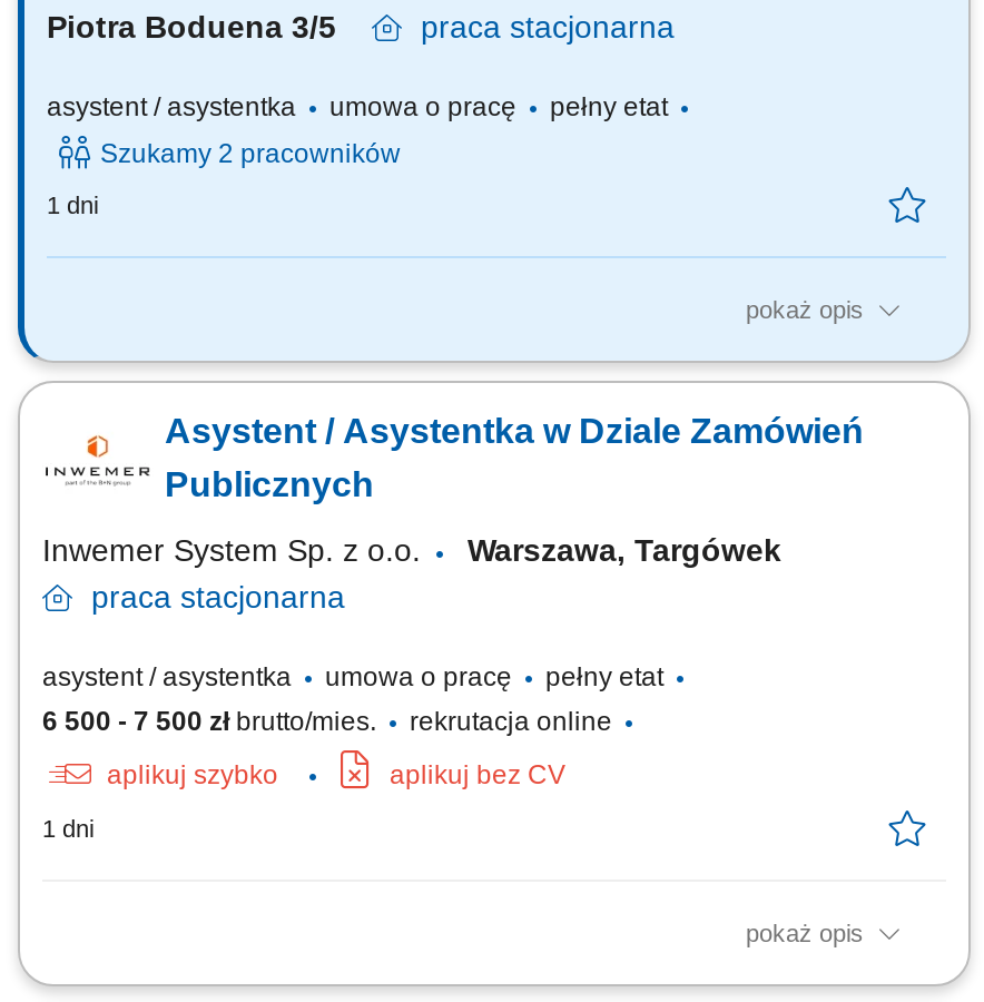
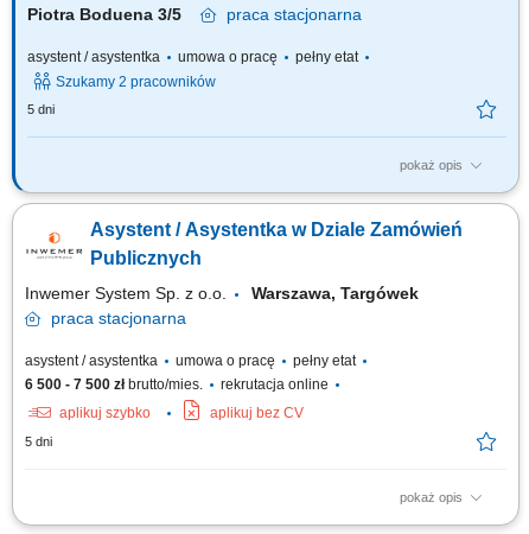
- 1 dni
+ 5 dni

- 1 dni
+ 5 dni
